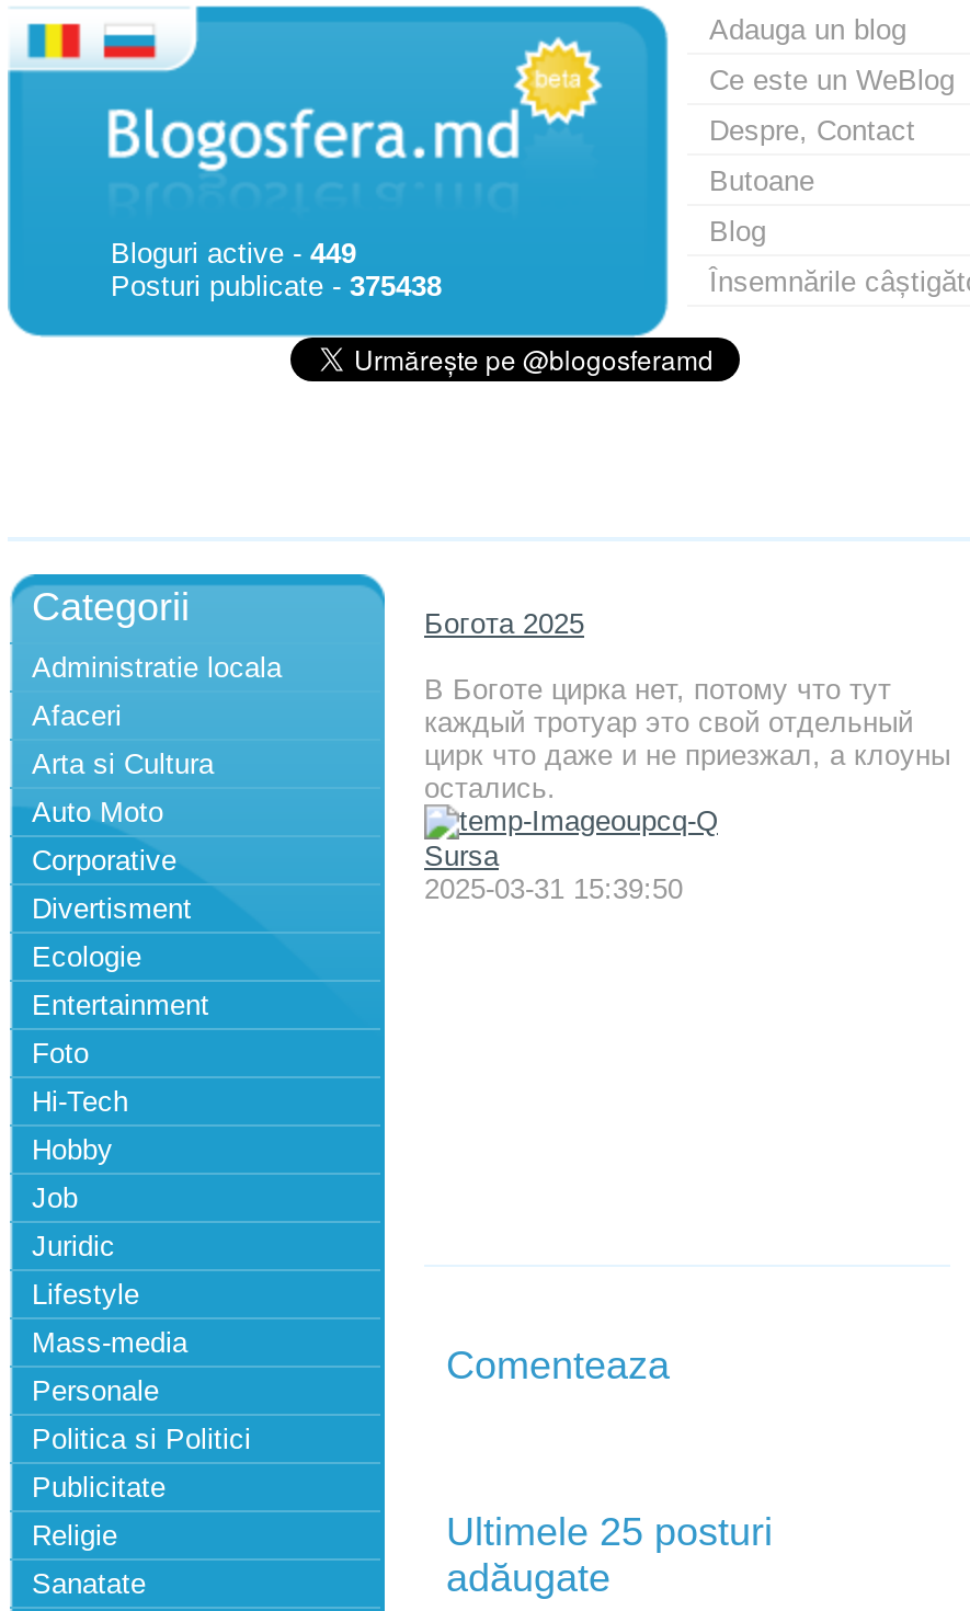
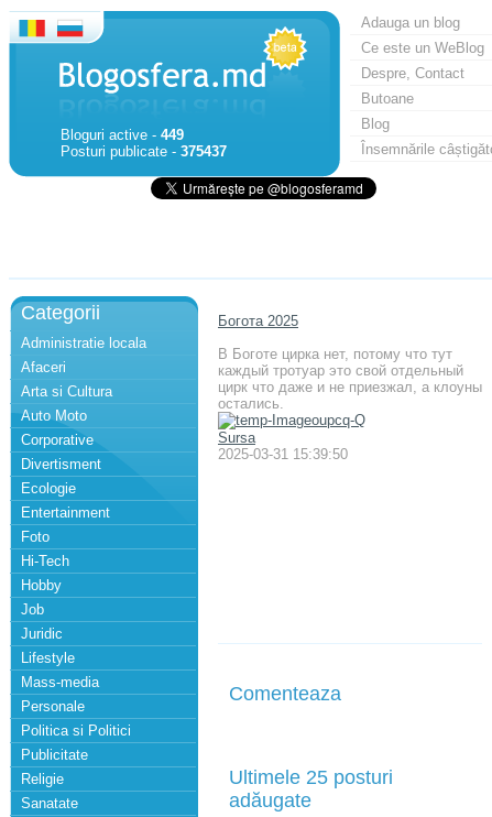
- Posturi publicate - 375438
+ Posturi publicate - 375437
